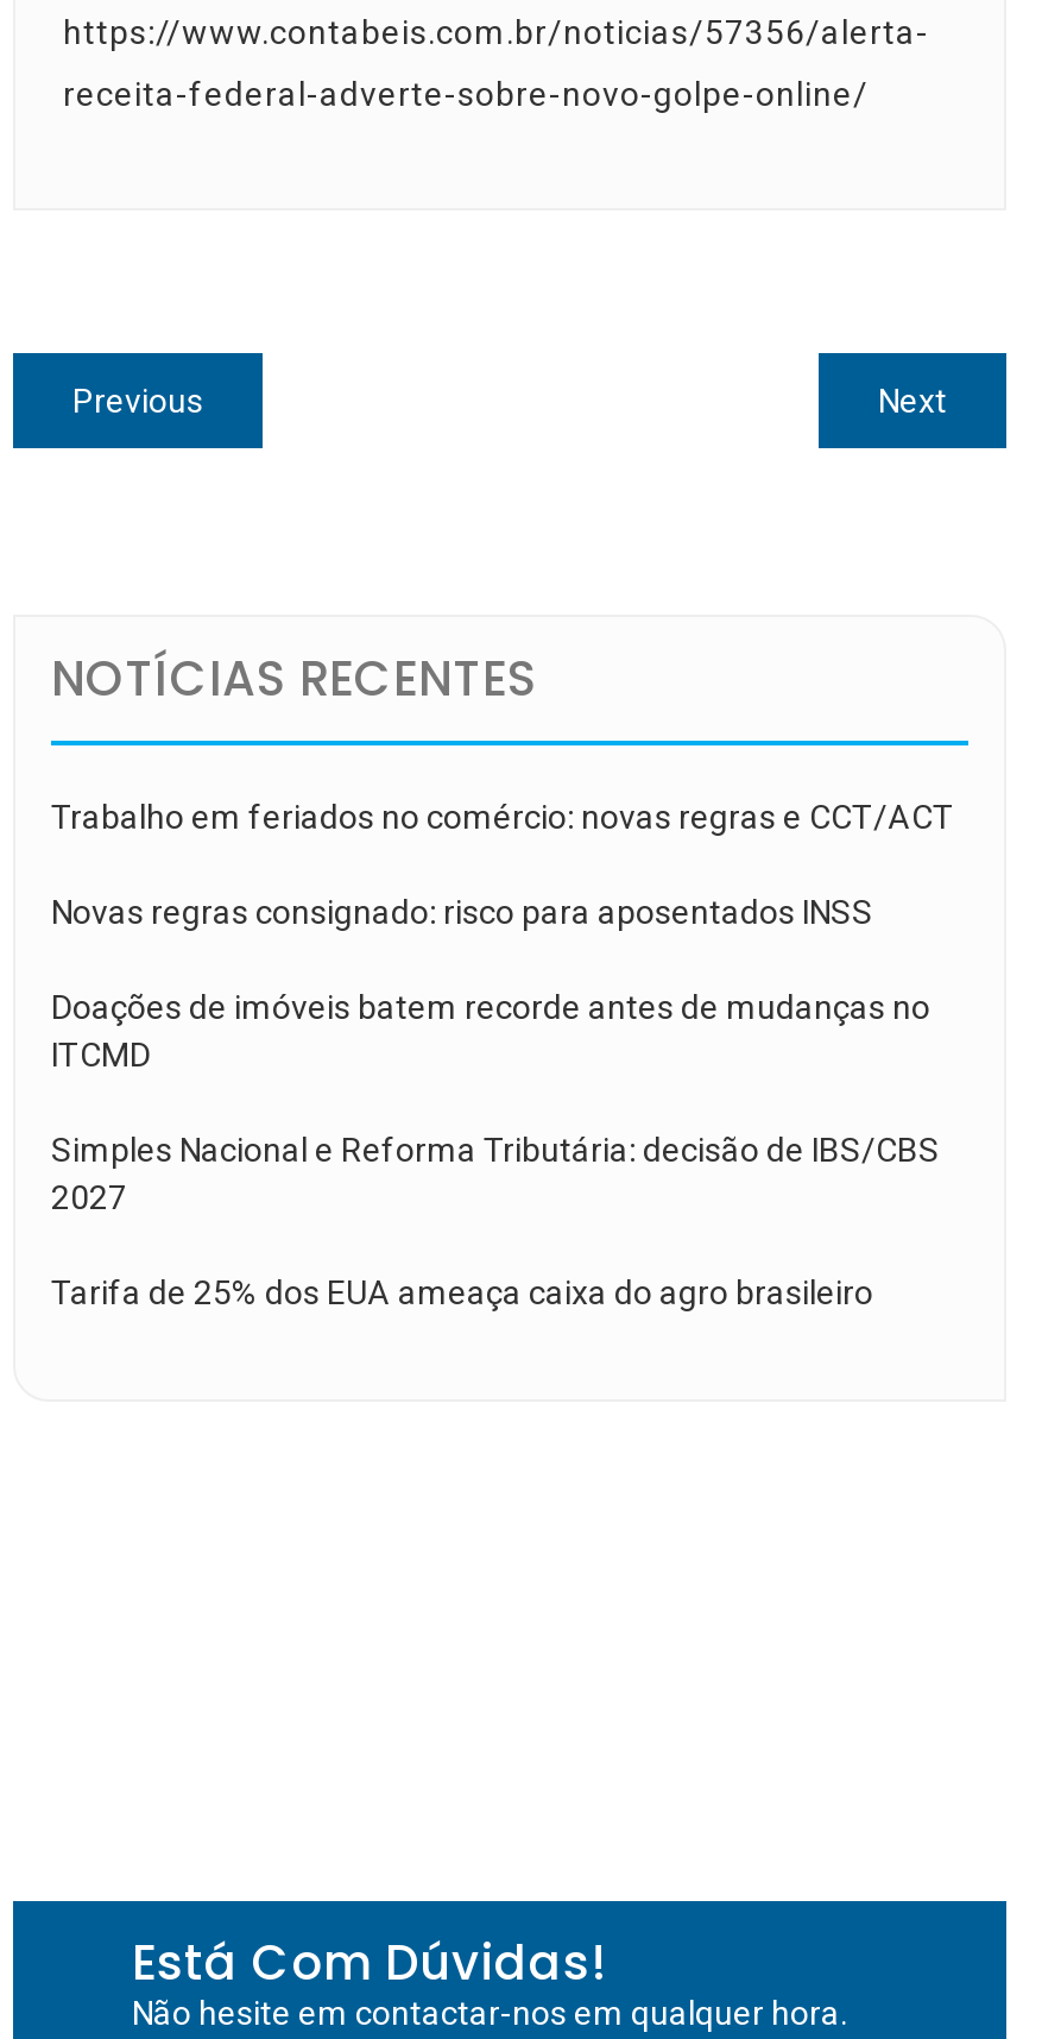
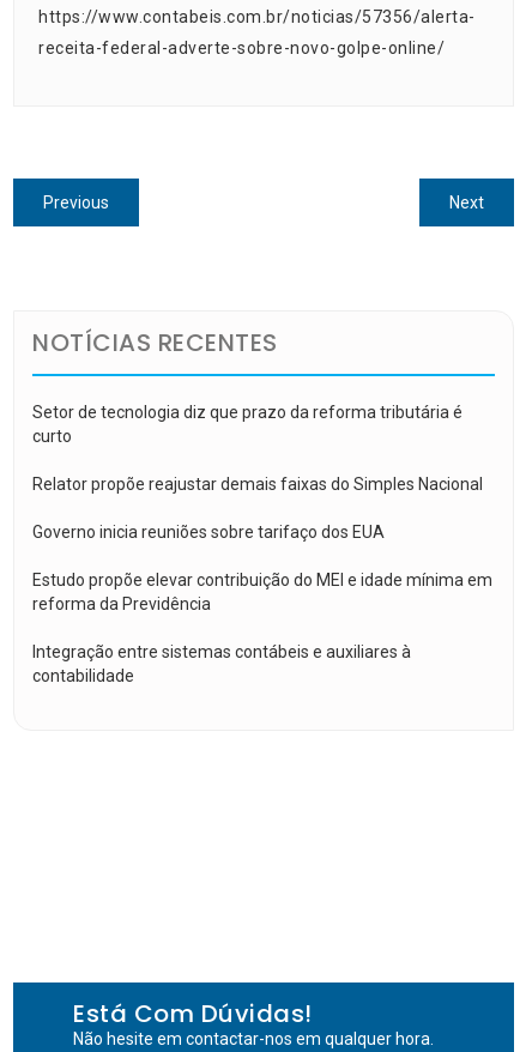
- Trabalho em feriados no comércio: novas regras e CCT/ACT
+ Setor de tecnologia diz que prazo da reforma tributária é
+ curto

- Novas regras consignado: risco para aposentados INSS
+ Relator propõe reajustar demais faixas do Simples Nacional

- Doações de imóveis batem recorde antes de mudanças no
- ITCMD
+ Governo inicia reuniões sobre tarifaço dos EUA

- Simples Nacional e Reforma Tributária: decisão de IBS/CBS
- 2027
+ Estudo propõe elevar contribuição do MEI e idade mínima em
+ reforma da Previdência

- Tarifa de 25% dos EUA ameaça caixa do agro brasileiro
+ Integração entre sistemas contábeis e auxiliares à
+ contabilidade
